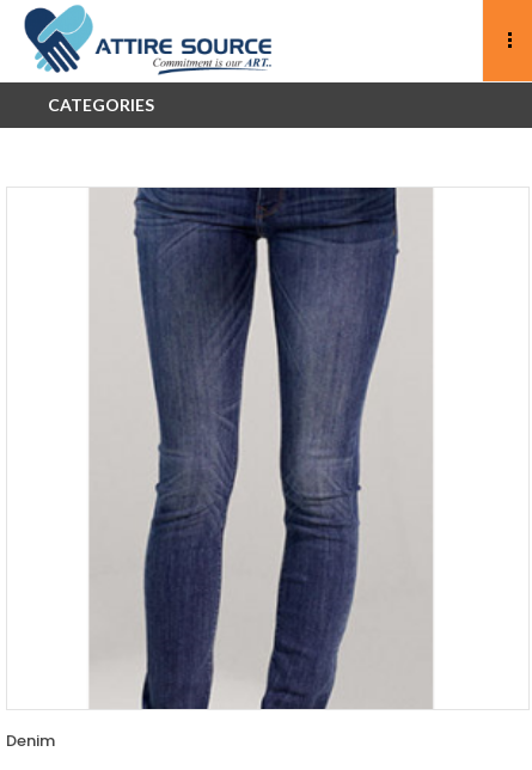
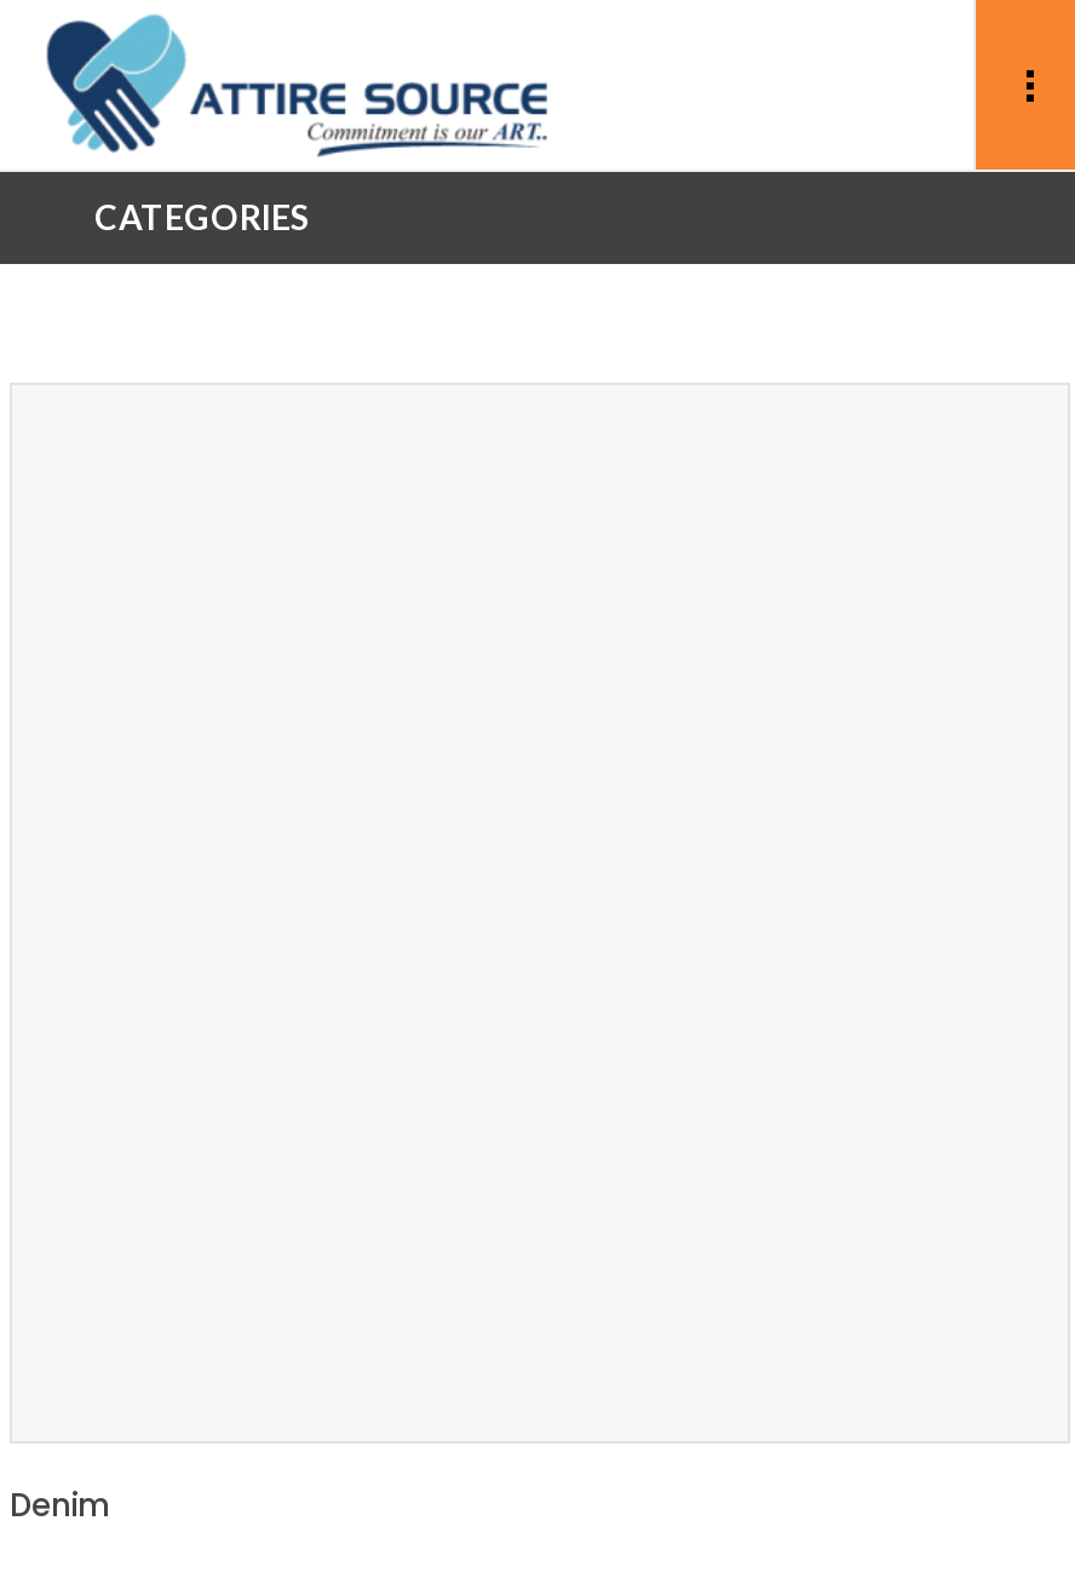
- [image]
